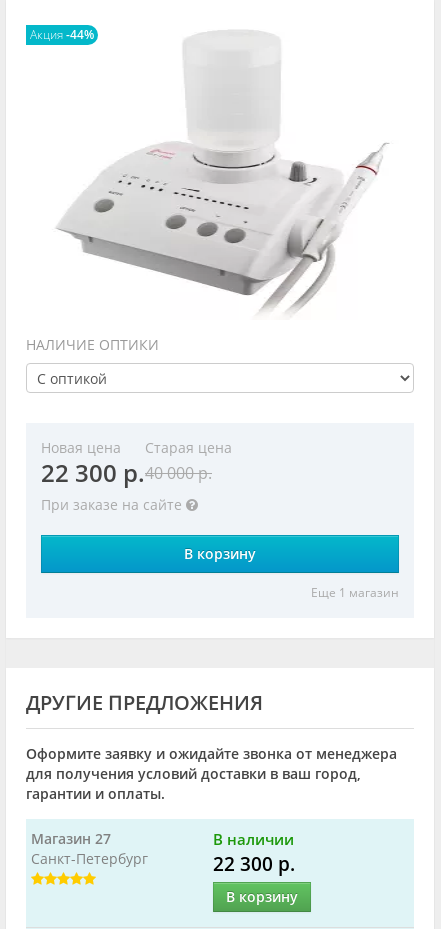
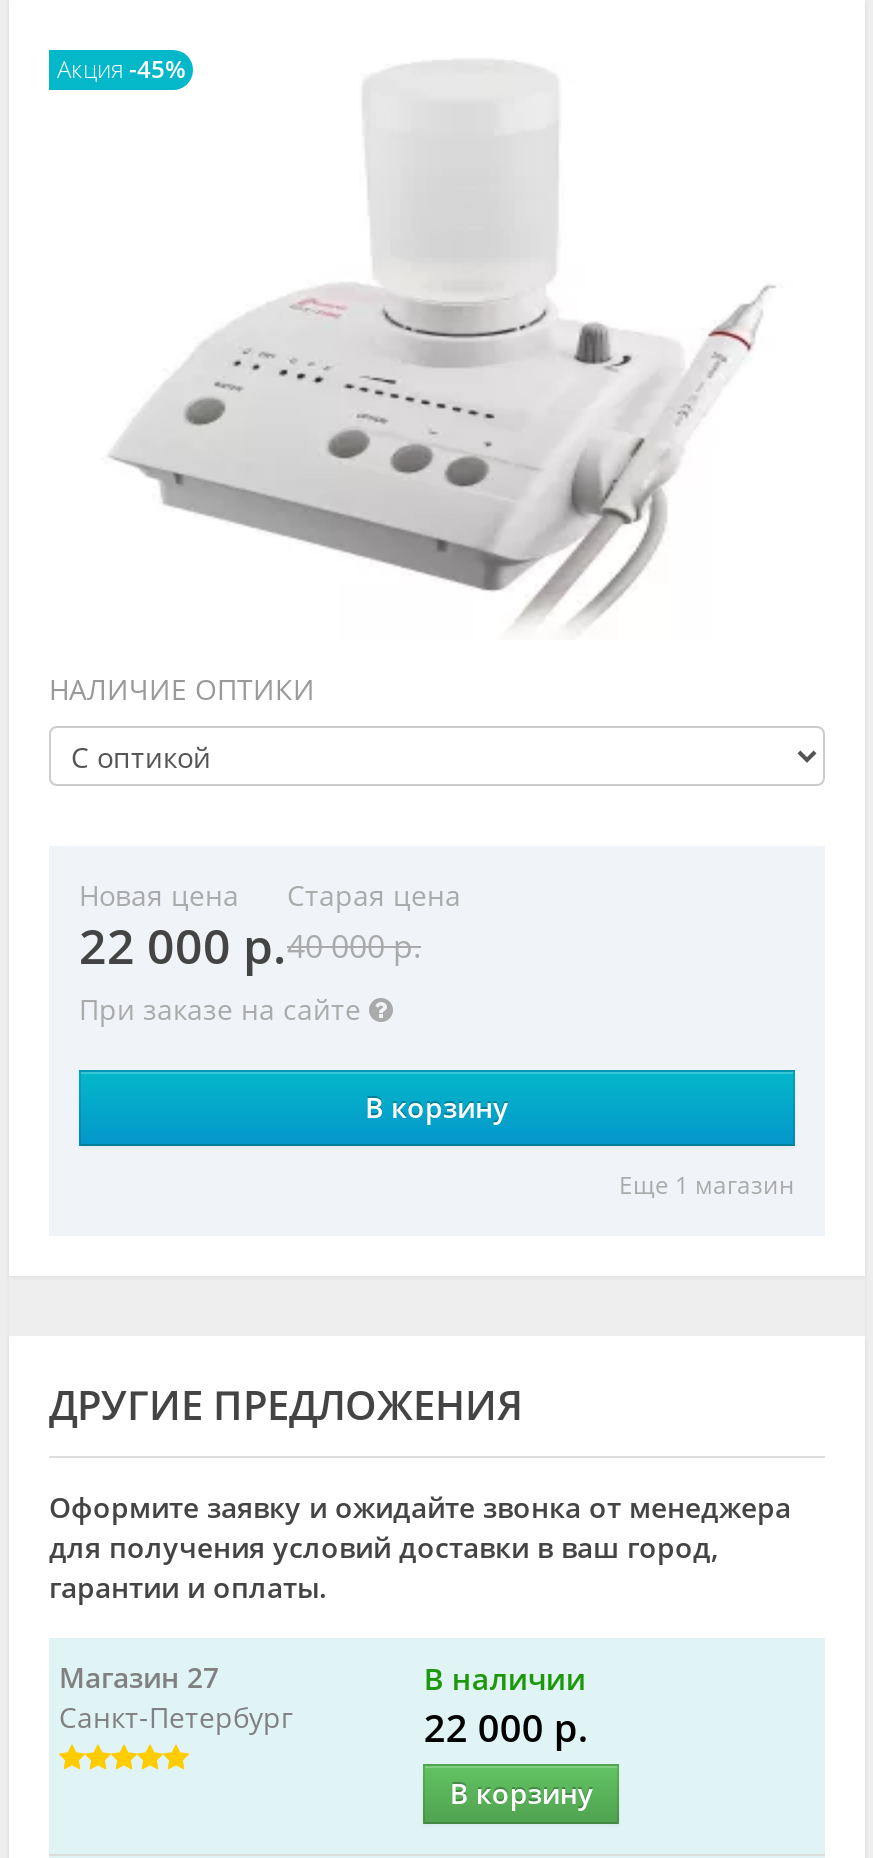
- Акция -44%
+ Акция -45%

- 22 300 р. 40 000 р.
+ 22 000 р. 40 000 р.

- 22 300 р.
+ 22 000 р.
